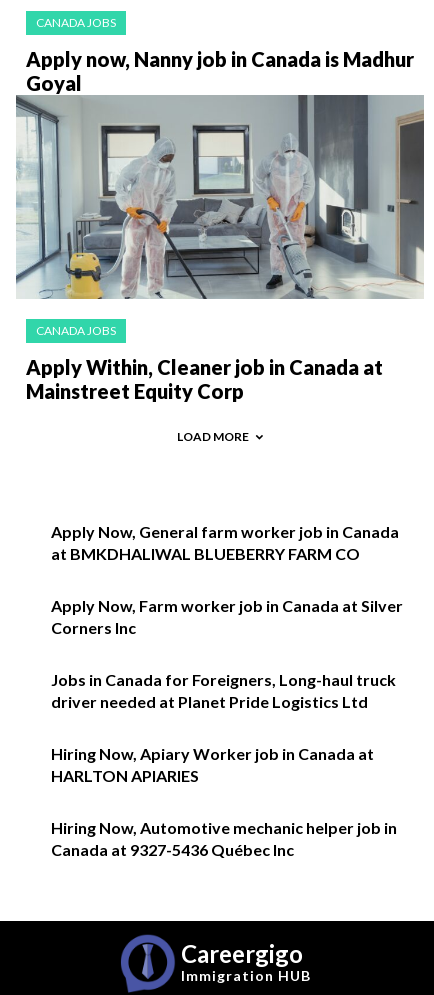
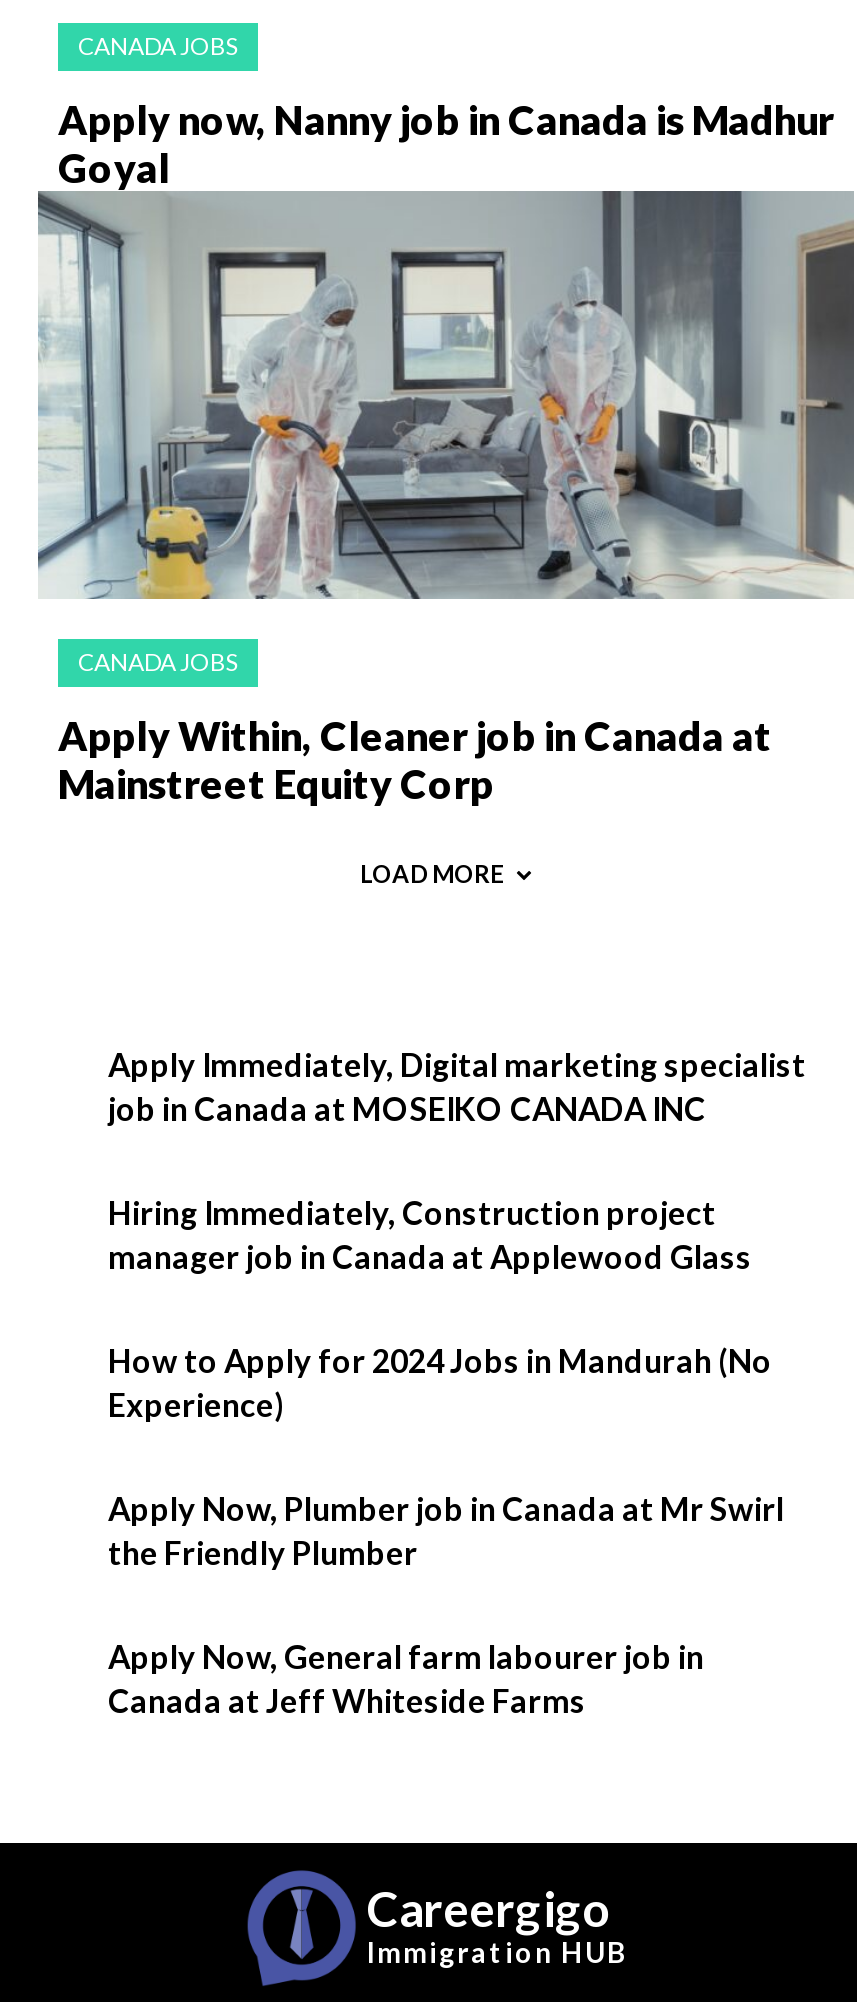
- Apply Now, General farm worker job in Canada
- at BMKDHALIWAL BLUEBERRY FARM CO
+ Apply Immediately, Digital marketing specialist
+ job in Canada at MOSEIKO CANADA INC

- Apply Now, Farm worker job in Canada at Silver
- Corners Inc
+ Hiring Immediately, Construction project
+ manager job in Canada at Applewood Glass

- Jobs in Canada for Foreigners, Long-haul truck
- driver needed at Planet Pride Logistics Ltd
+ How to Apply for 2024 Jobs in Mandurah (No
+ Experience)

- Hiring Now, Apiary Worker job in Canada at
- HARLTON APIARIES
+ Apply Now, Plumber job in Canada at Mr Swirl
+ the Friendly Plumber

- Hiring Now, Automotive mechanic helper job in
- Canada at 9327-5436 Québec Inc
+ Apply Now, General farm labourer job in
+ Canada at Jeff Whiteside Farms
